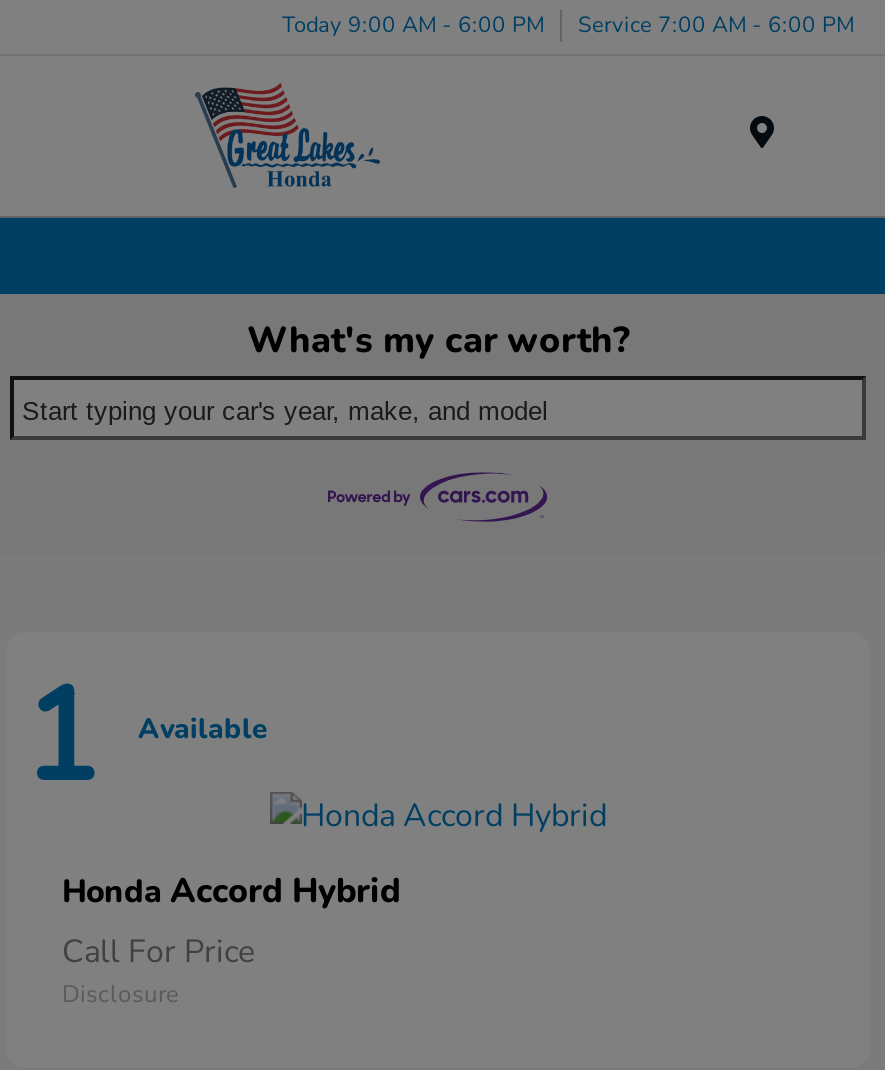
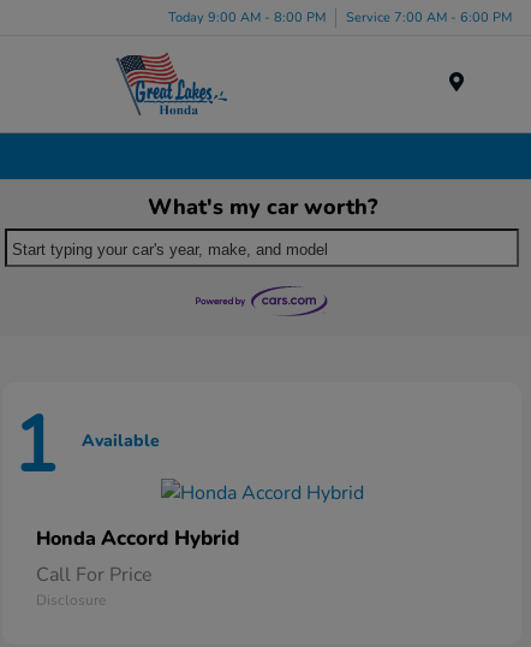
- Today 9:00 AM - 6:00 PM Service 7:00 AM - 6:00 PM
+ Today 9:00 AM - 8:00 PM Service 7:00 AM - 6:00 PM
